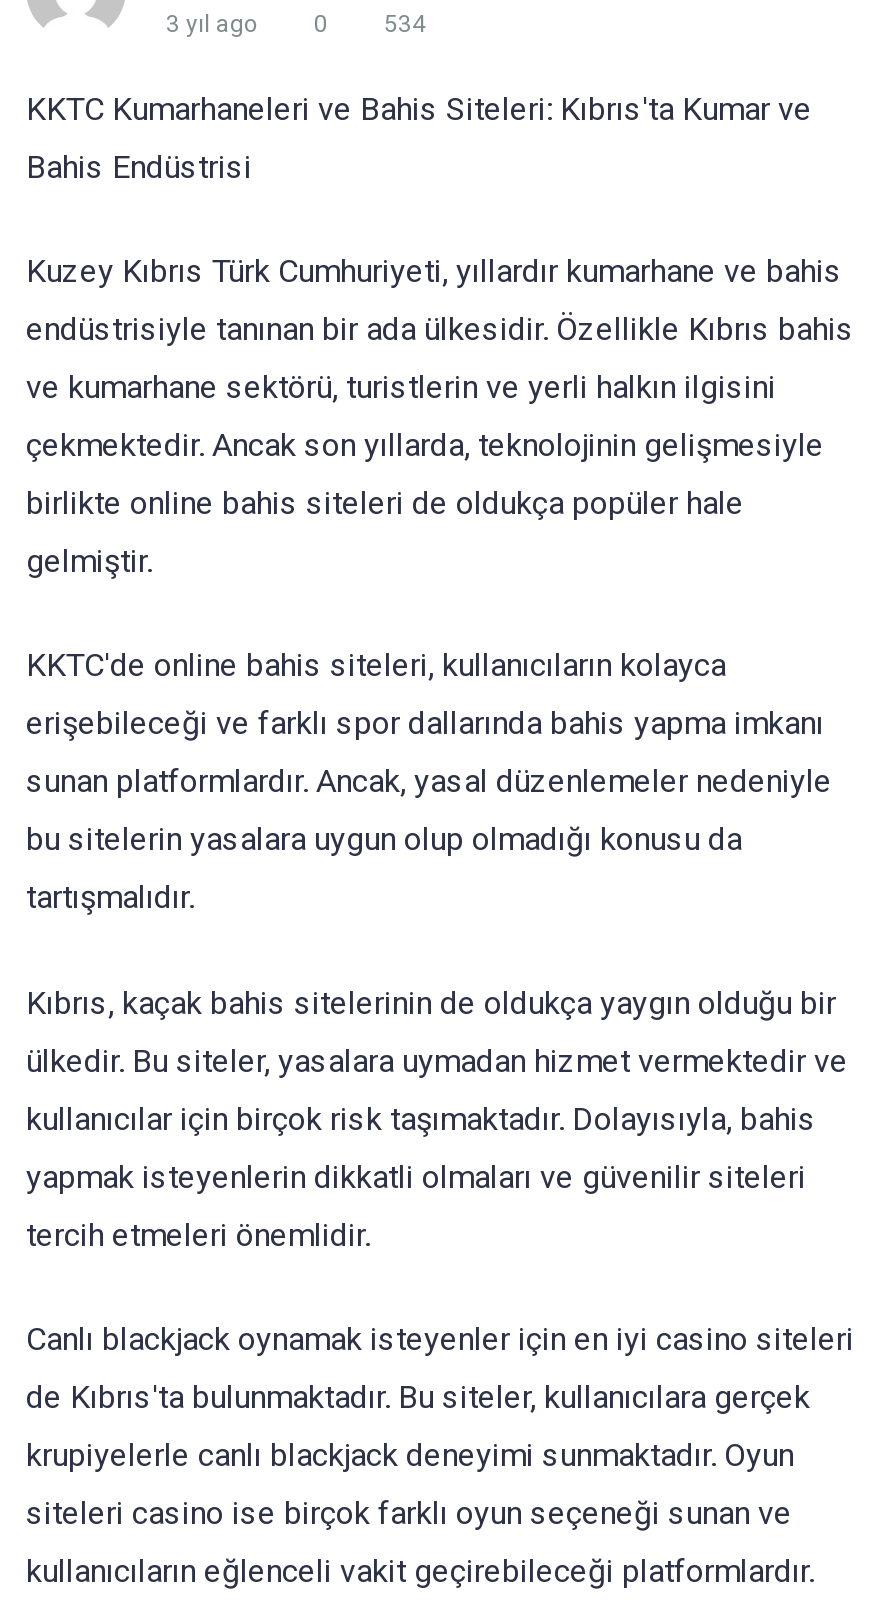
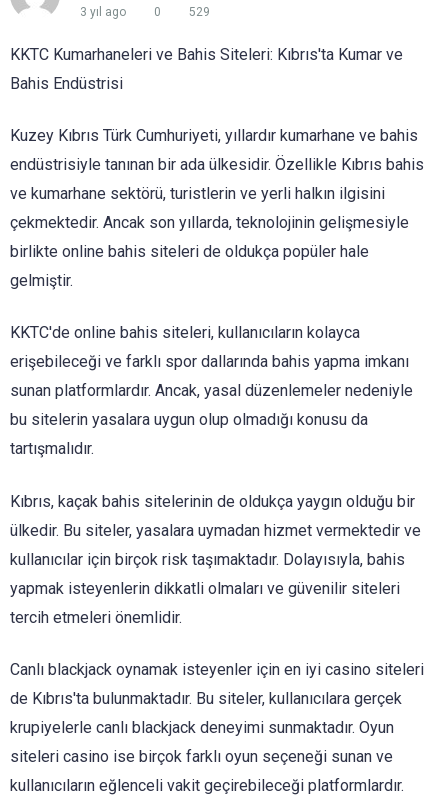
- 3 yıl ago 0 534
+ 3 yıl ago 0 529
